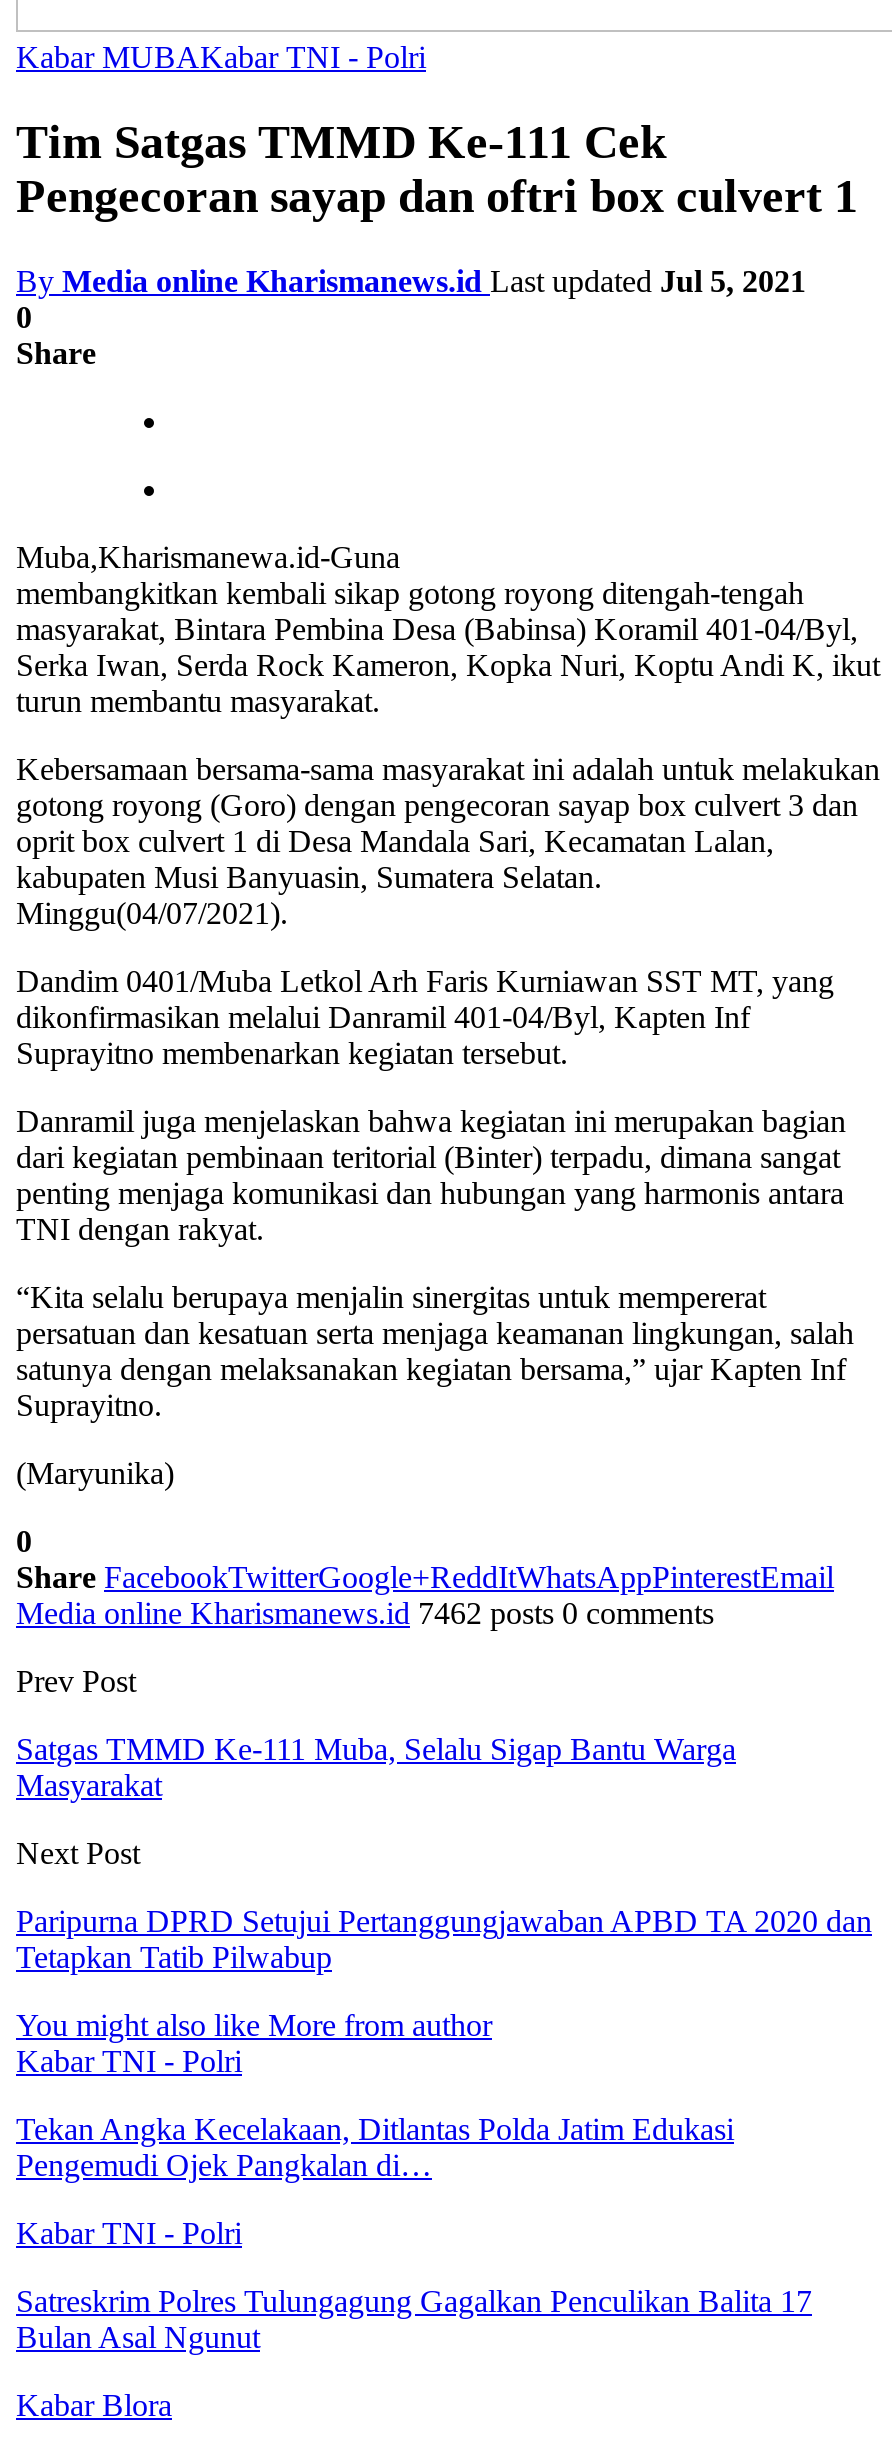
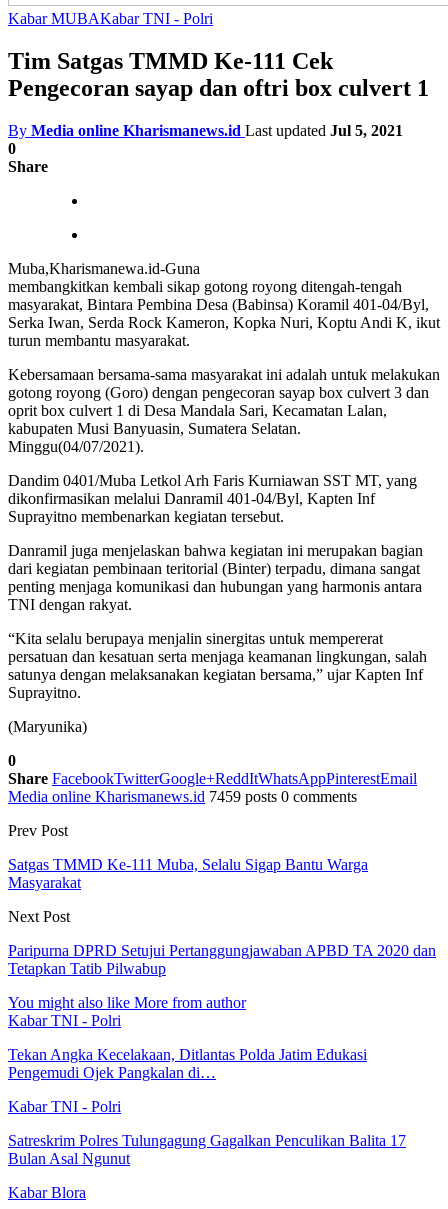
- Media online Kharismanews.id 7462 posts 0 comments
+ Media online Kharismanews.id 7459 posts 0 comments
